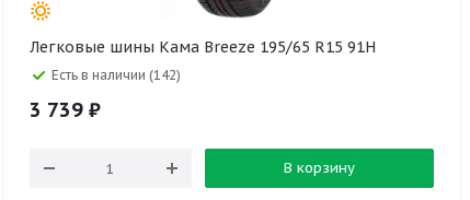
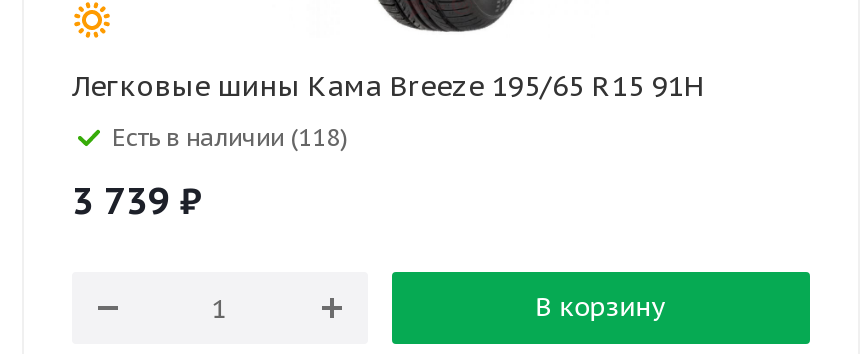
- Есть в наличии (142)
+ Есть в наличии (118)
